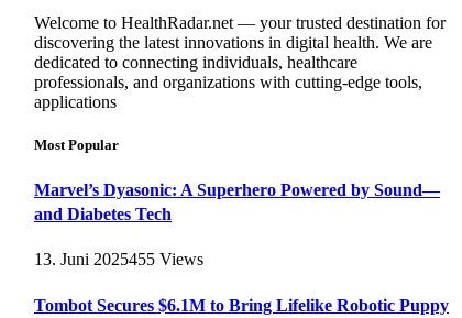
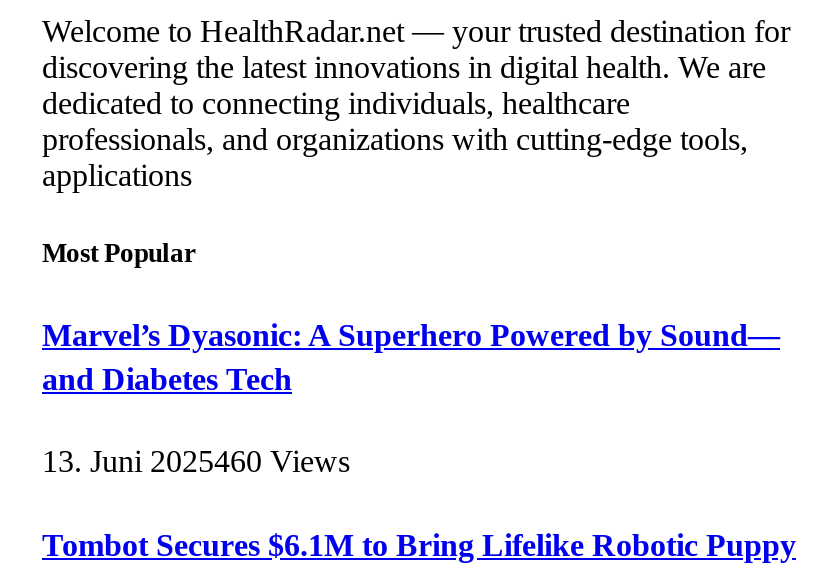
- 13. Juni 2025455 Views
+ 13. Juni 2025460 Views
